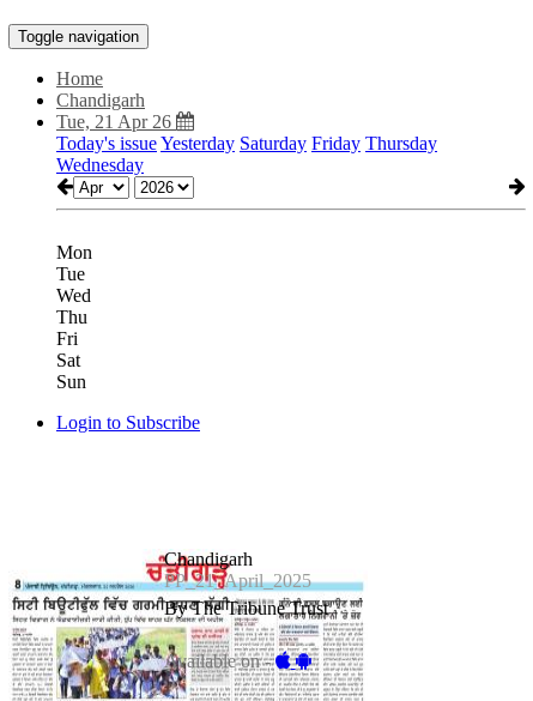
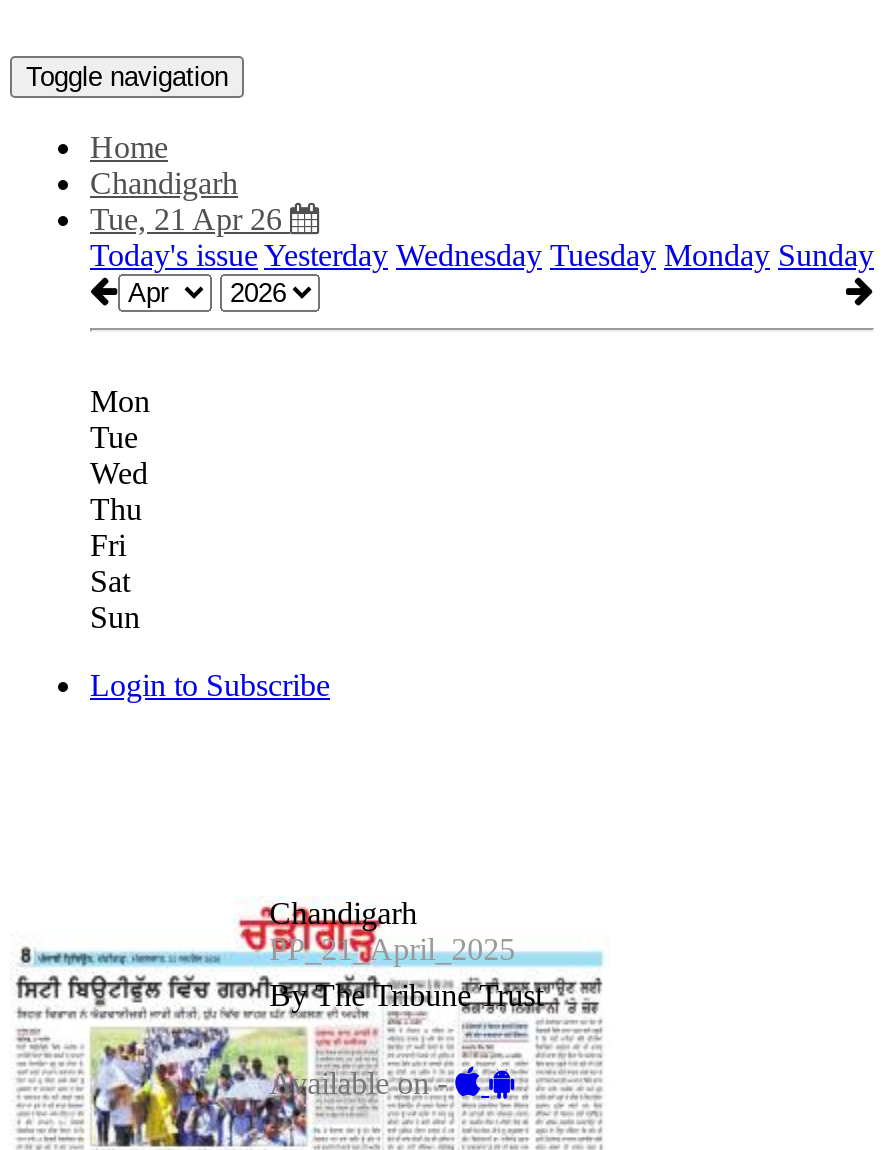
- Today's issue Yesterday Saturday Friday Thursday
- Wednesday
+ Today's issue Yesterday Wednesday Tuesday Monday Sunday
